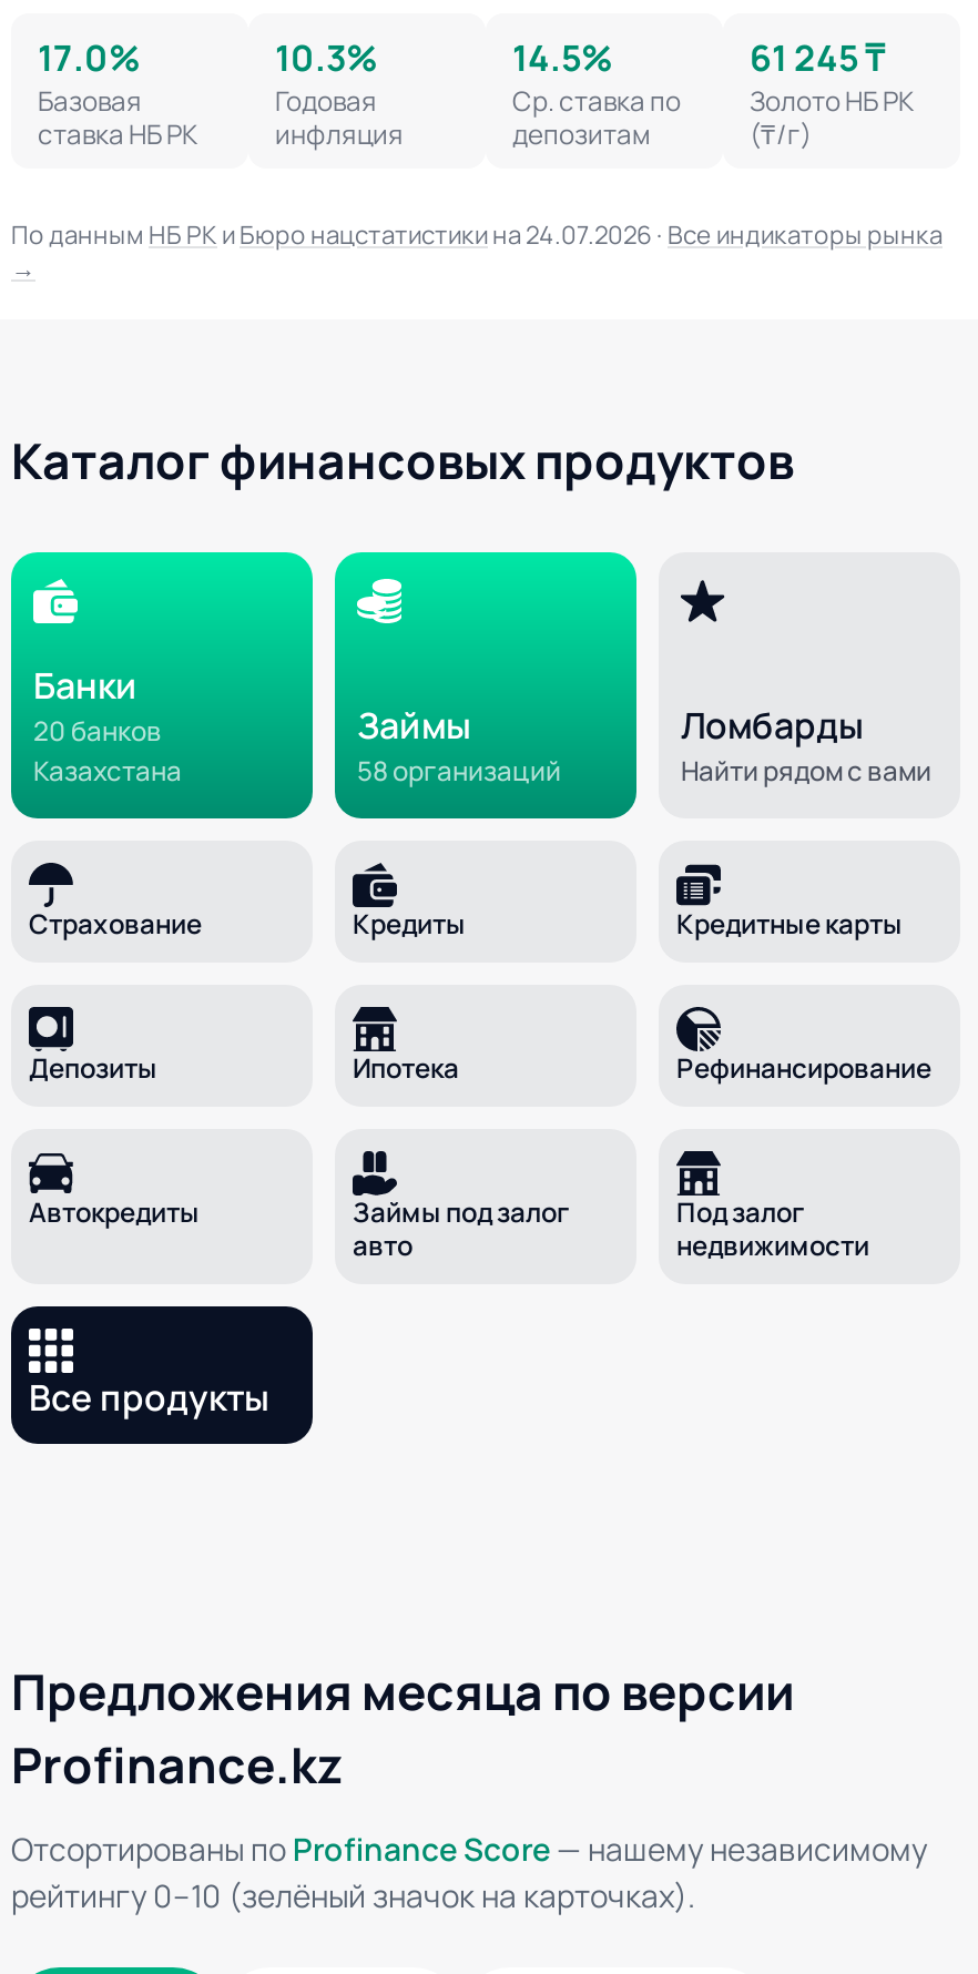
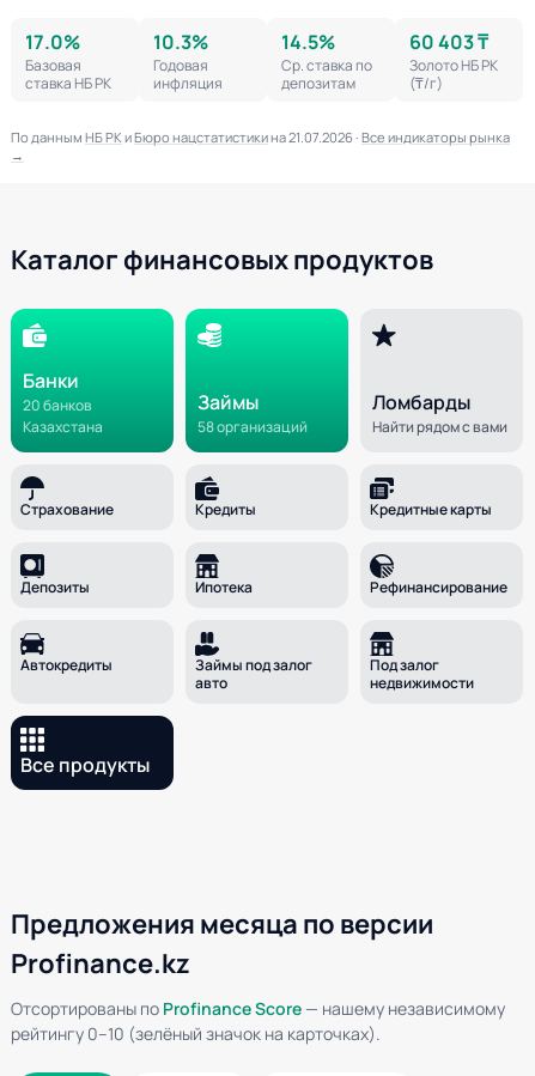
- 61 245 ₸
+ 60 403 ₸

- По данным НБ РК и Бюро нацстатистики на 24.07.2026 · Все индикаторы рынка
+ По данным НБ РК и Бюро нацстатистики на 21.07.2026 · Все индикаторы рынка
